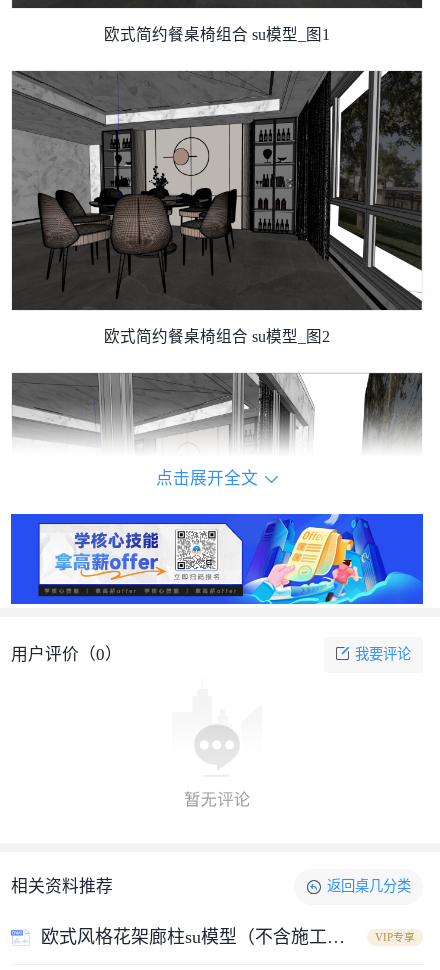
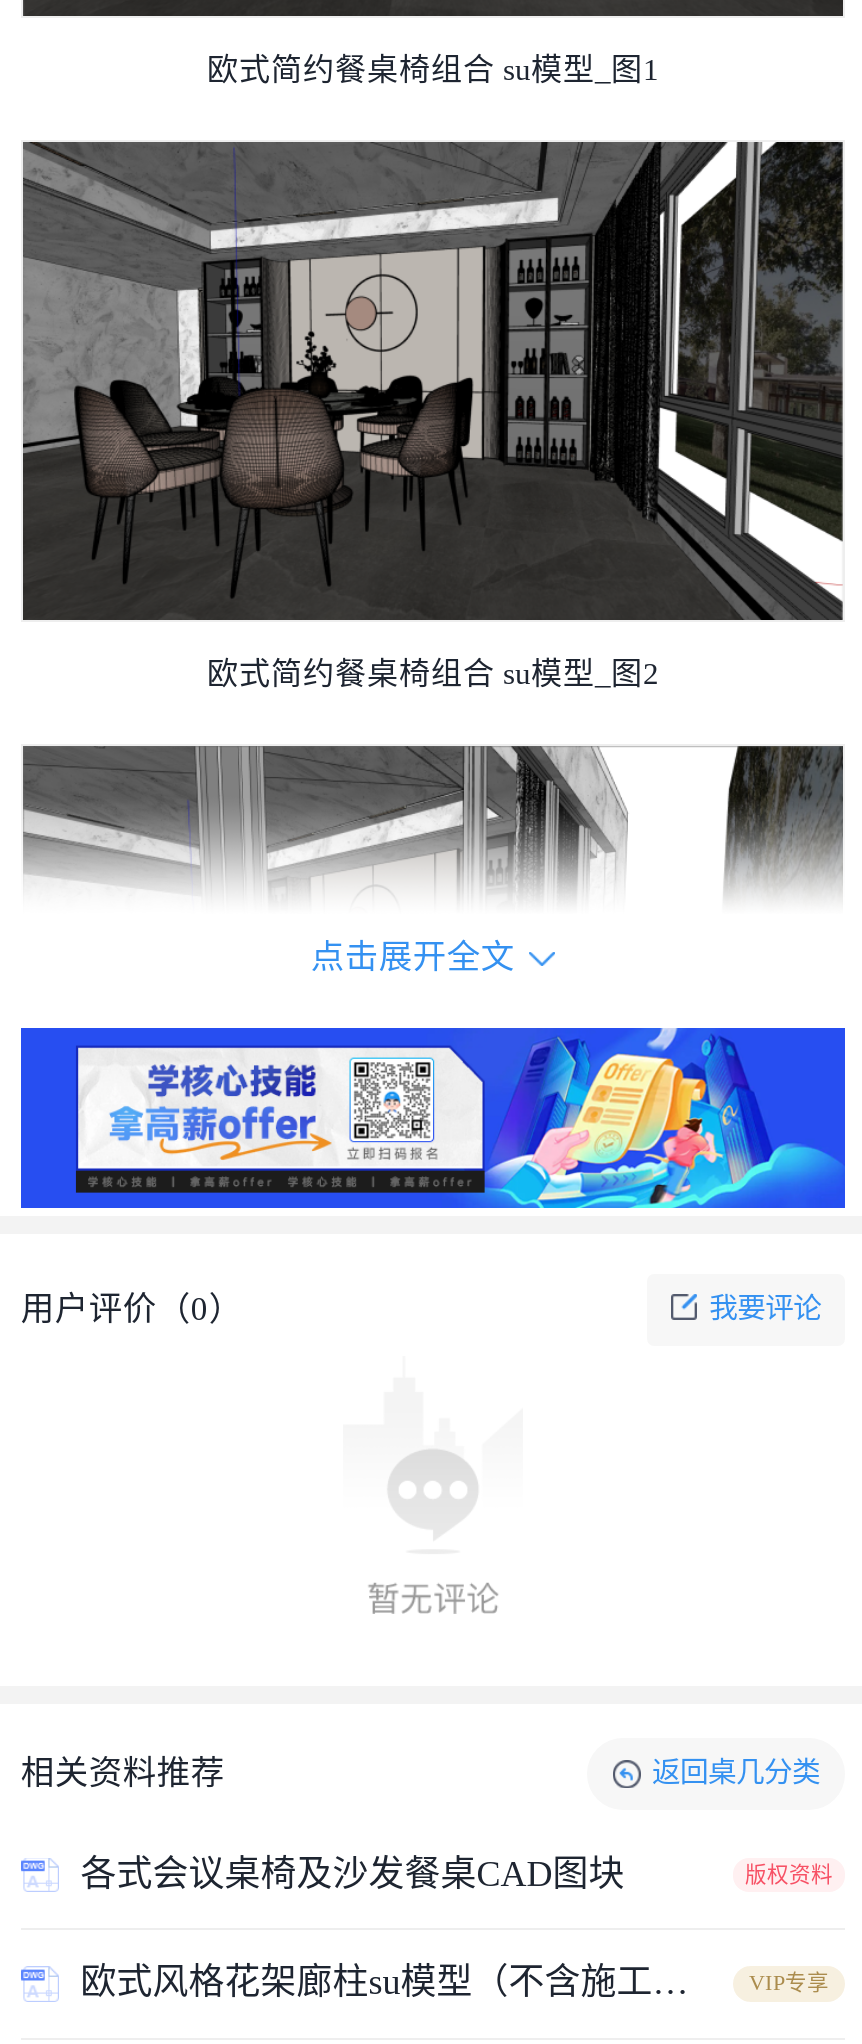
+ 各式会议桌椅及沙发餐桌CAD图块
+ 版权资料
